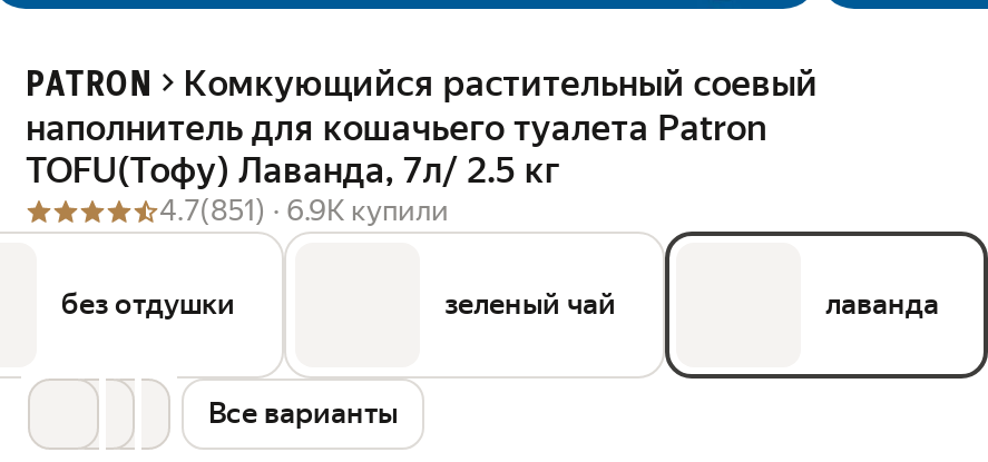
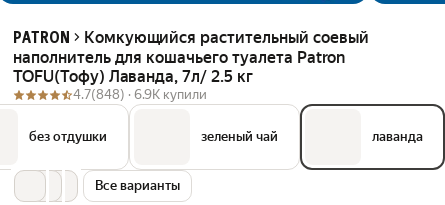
- 4.7(851) · 6.9K купили
+ 4.7(848) · 6.9K купили
